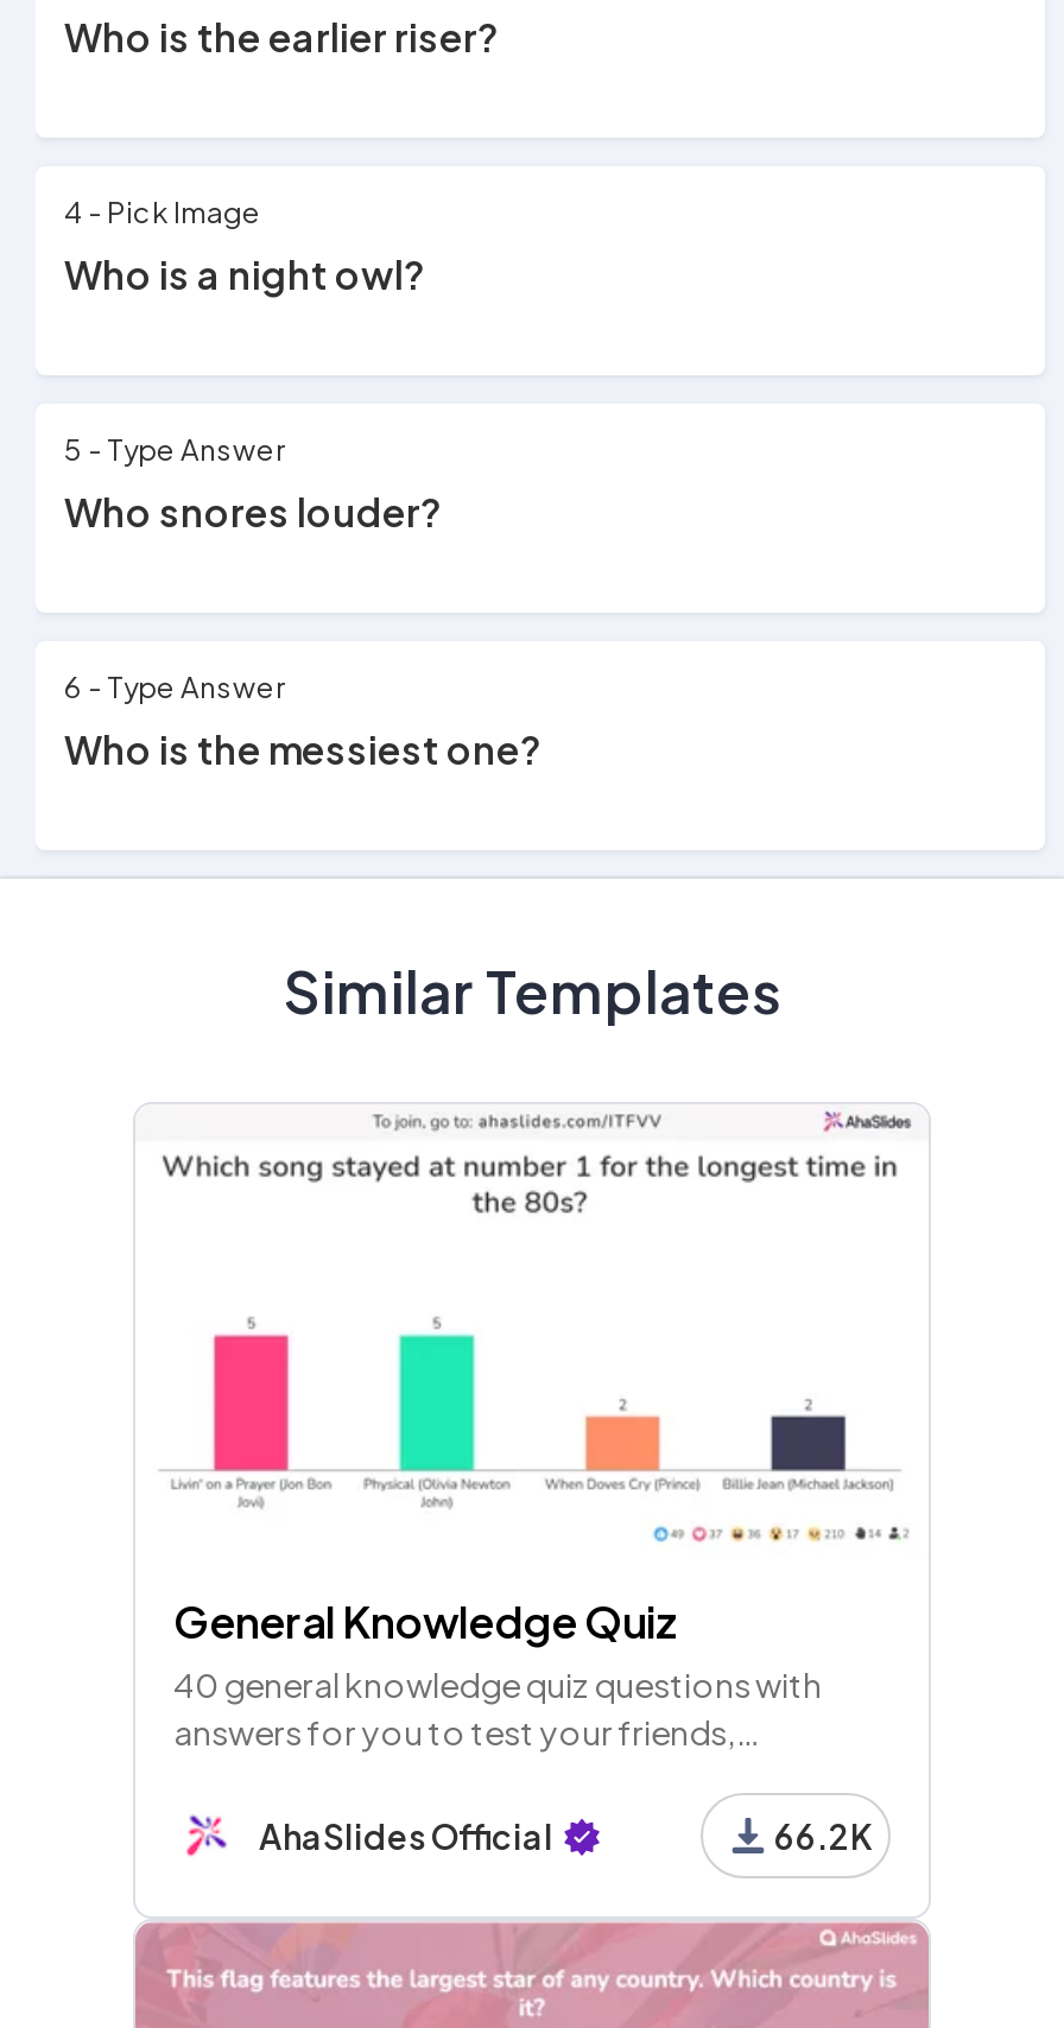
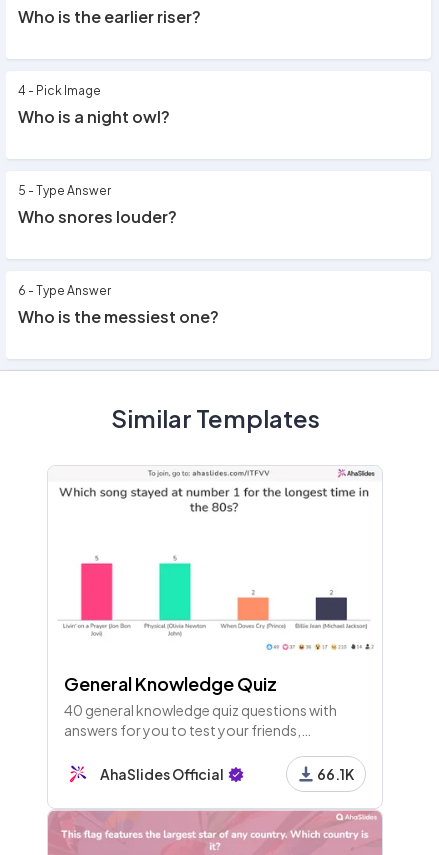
- 66.2K
+ 66.1K
